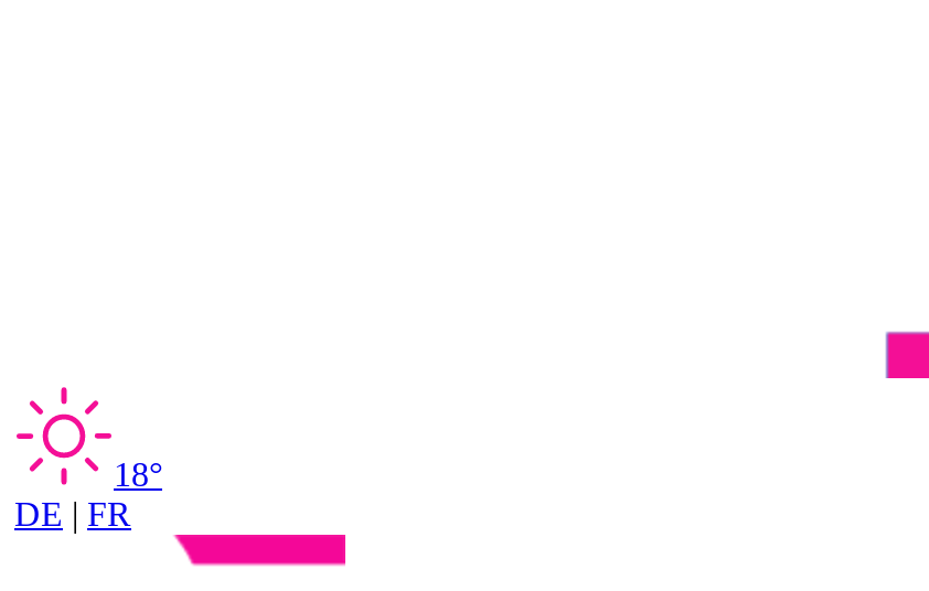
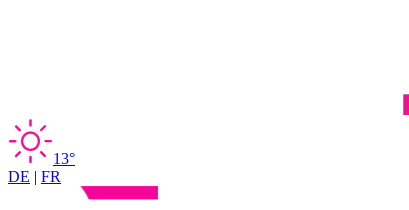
- 18°
+ 13°
